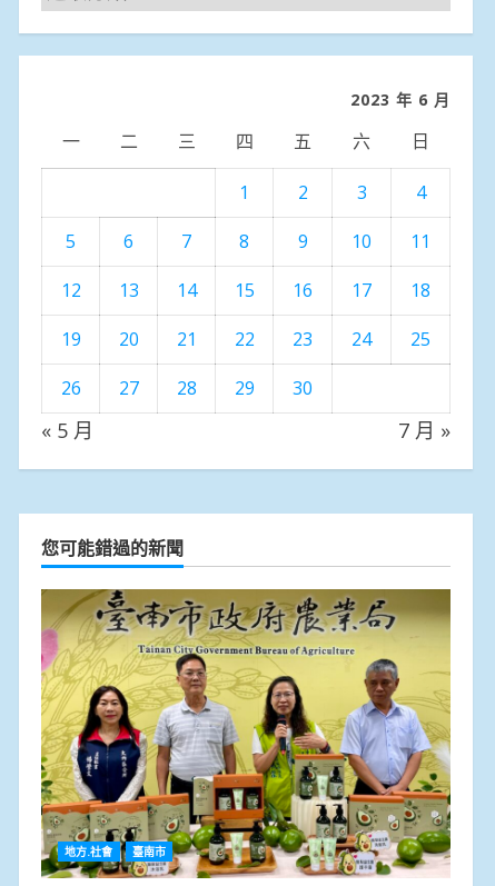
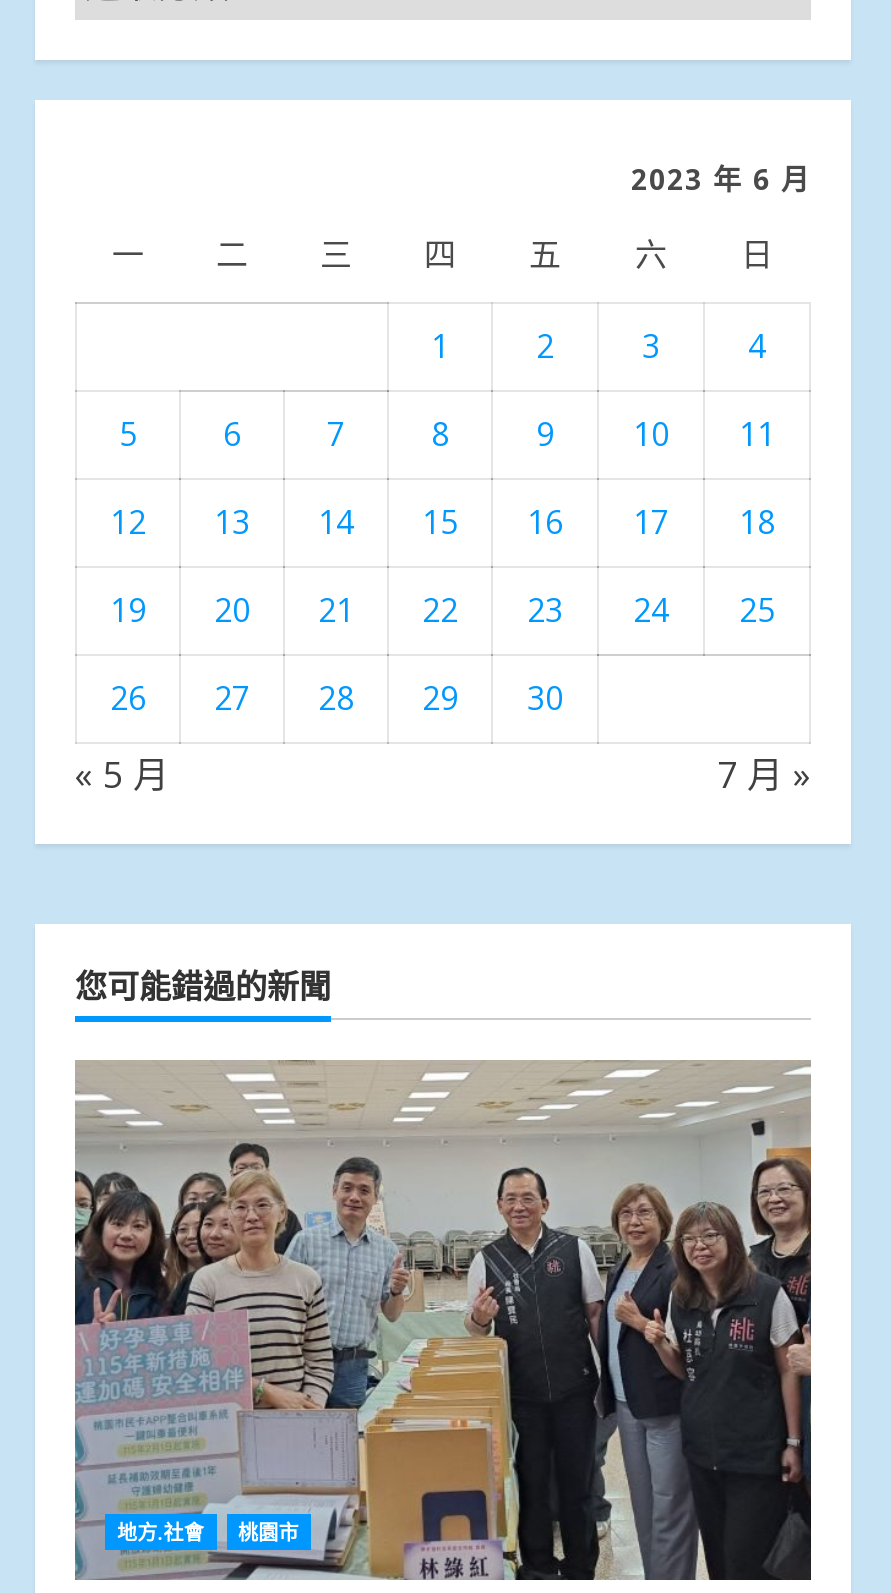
- [image]
- 臺南市
+ [image]
+ 桃園市
